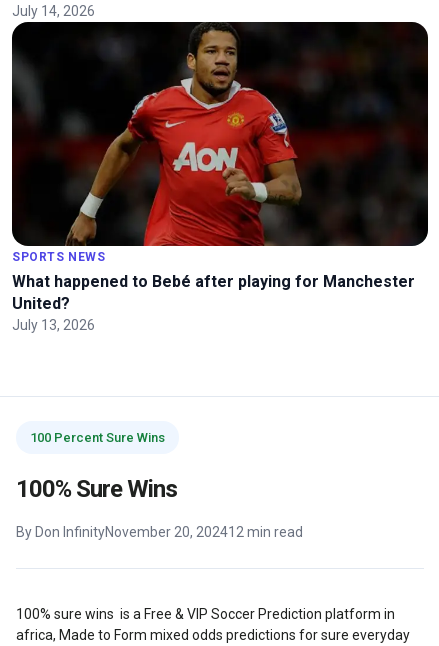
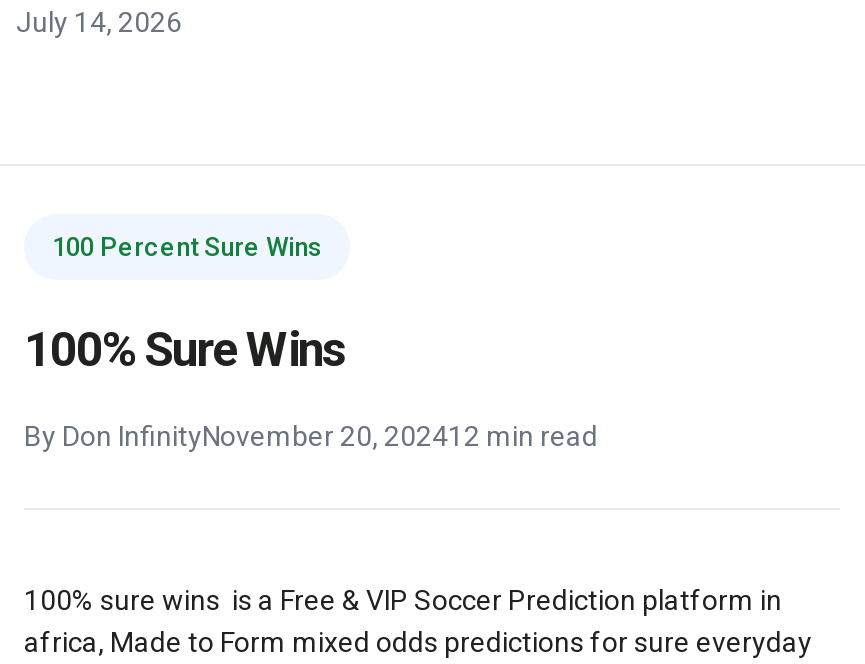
- [image]
- SPORTS NEWS
- What happened to Bebé after playing for Manchester
- United?
- July 13, 2026
